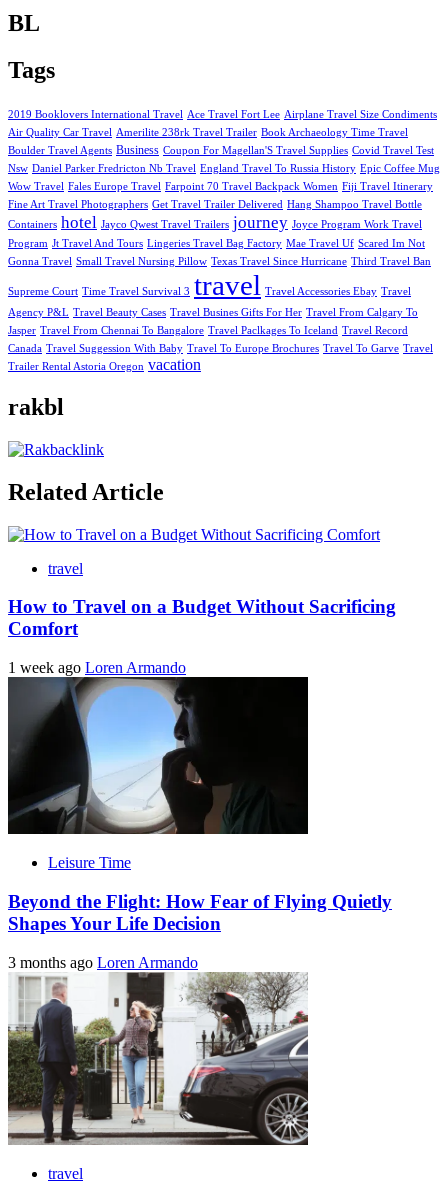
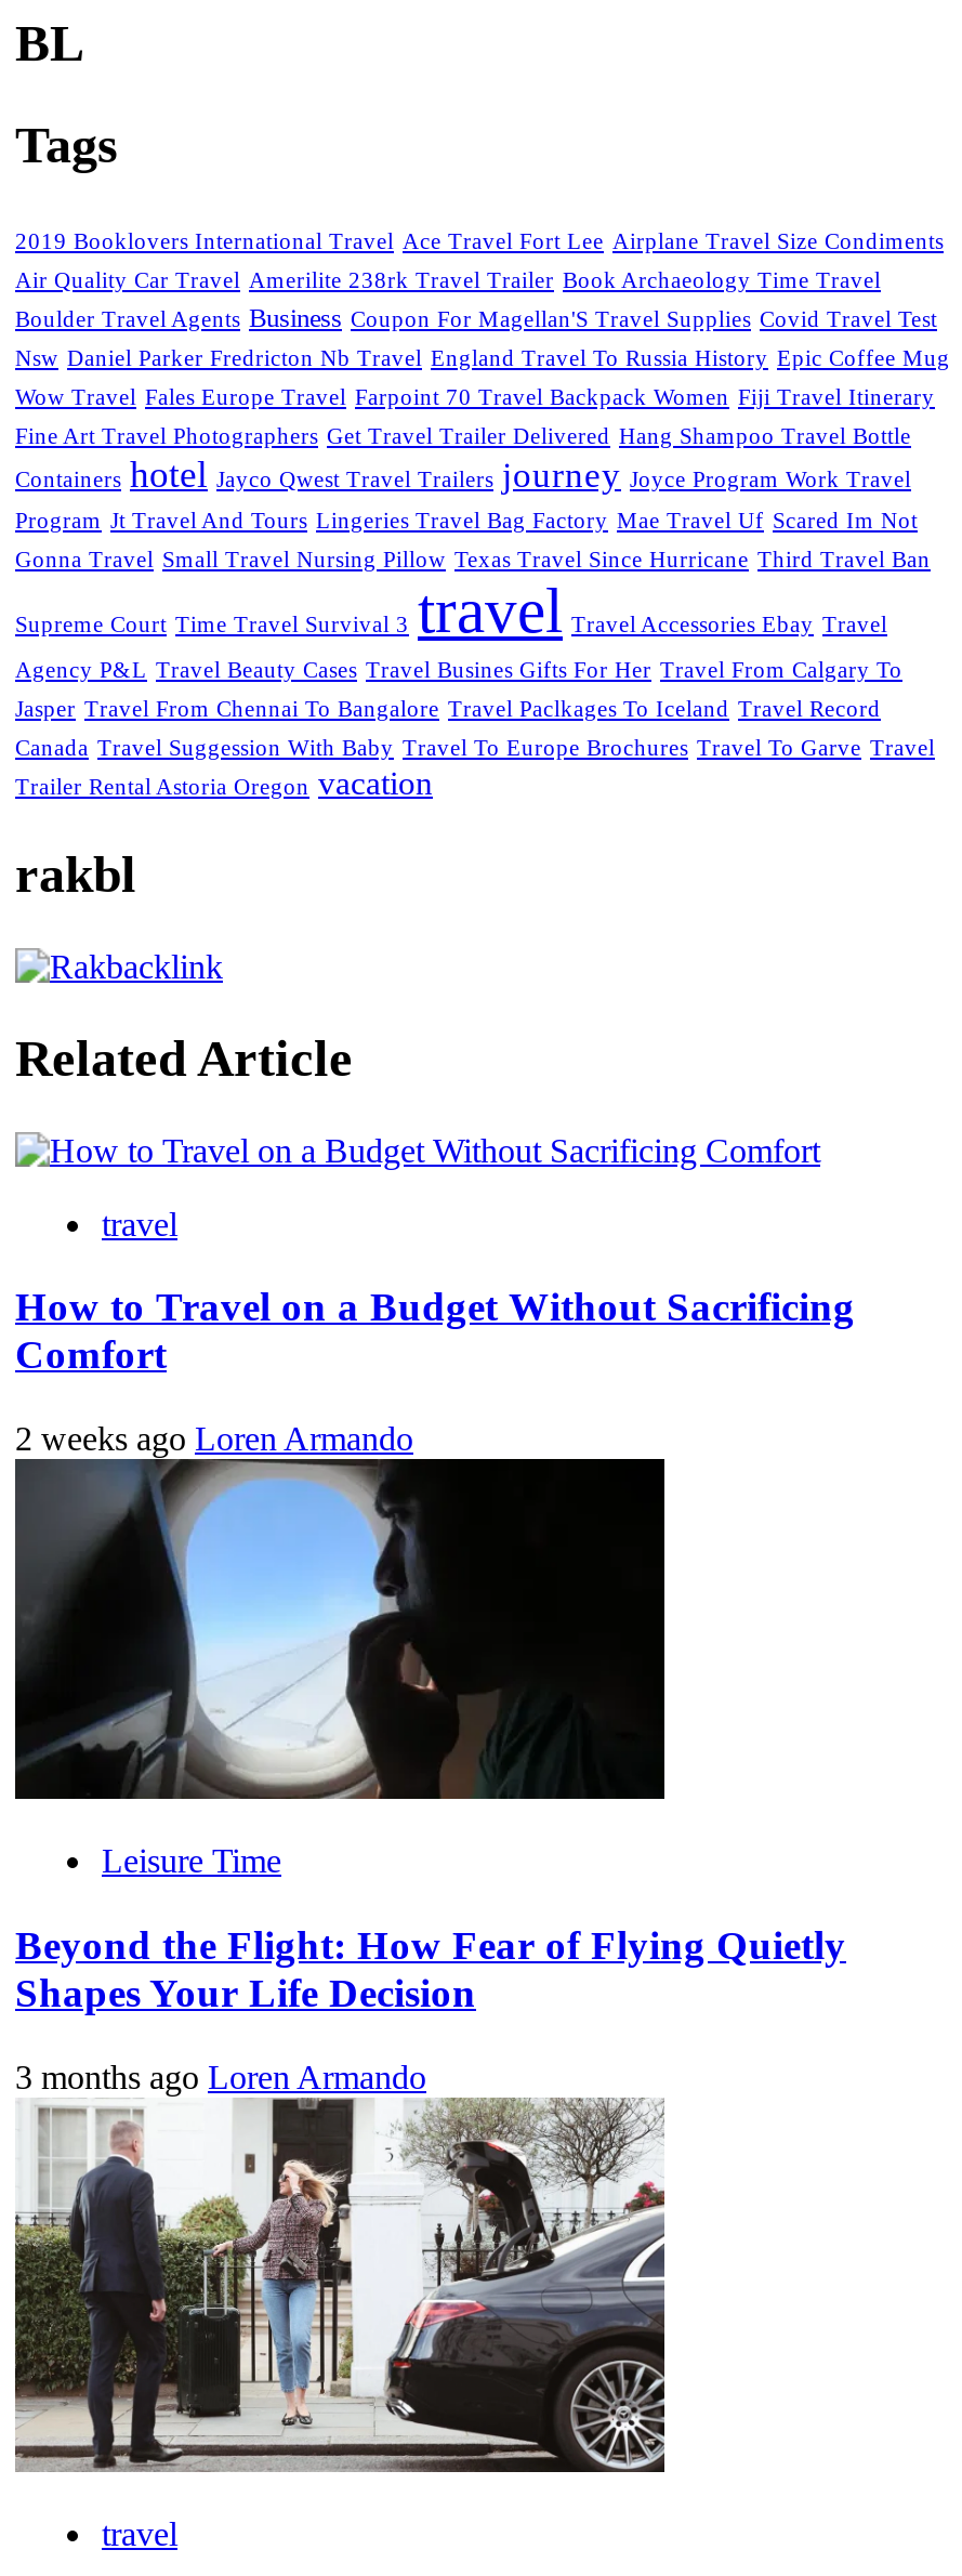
- 1 week ago Loren Armando
+ 2 weeks ago Loren Armando
